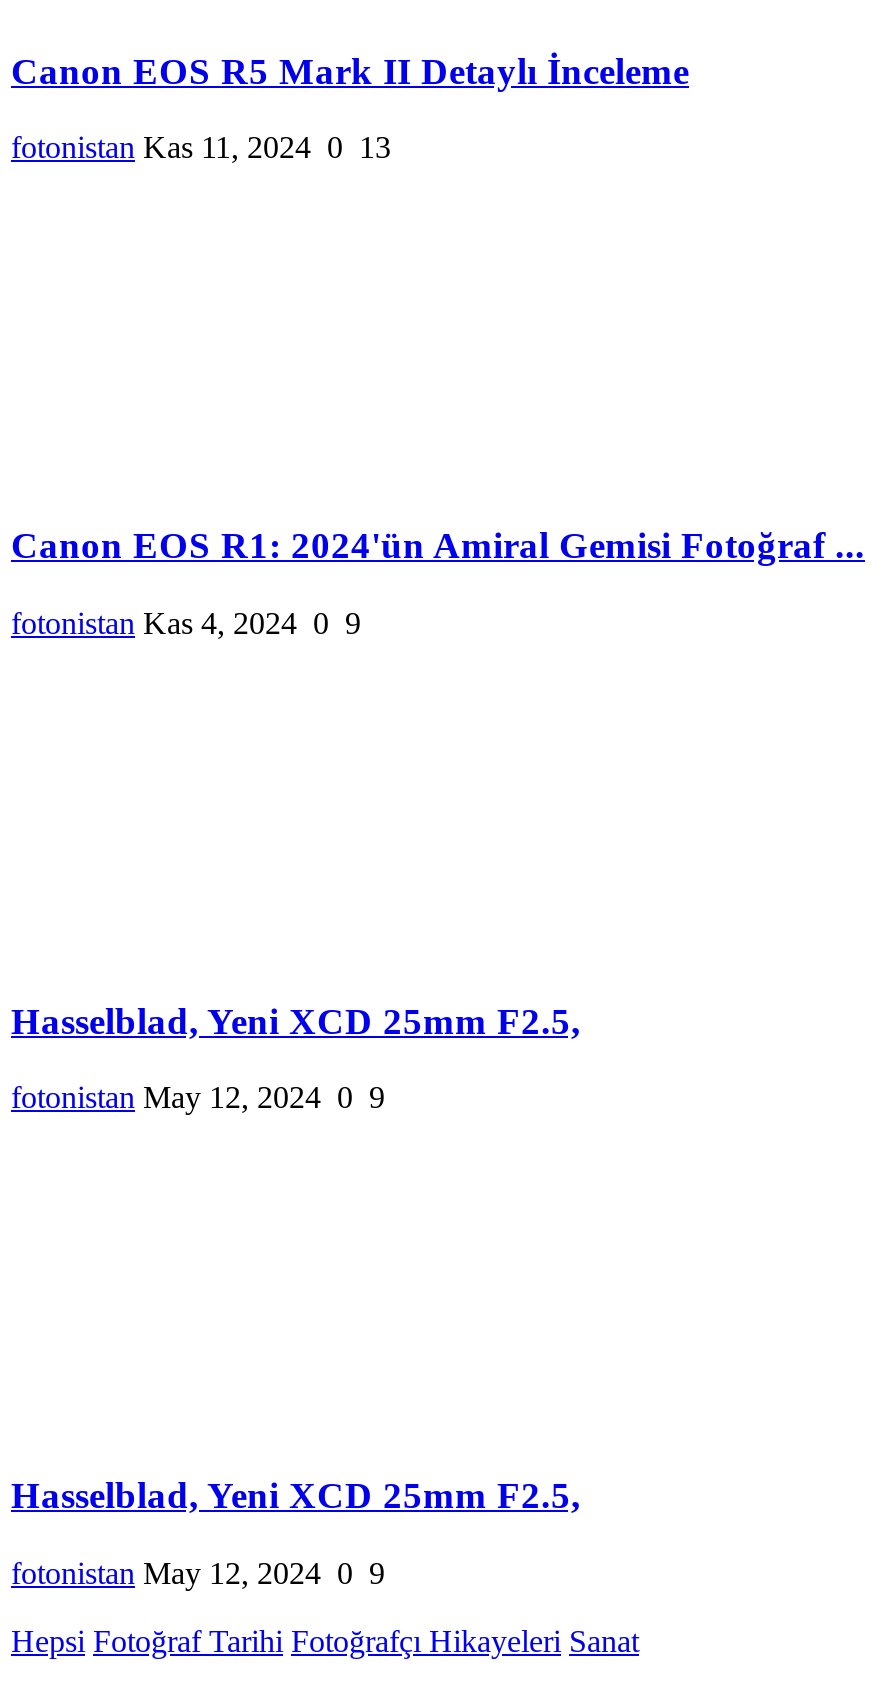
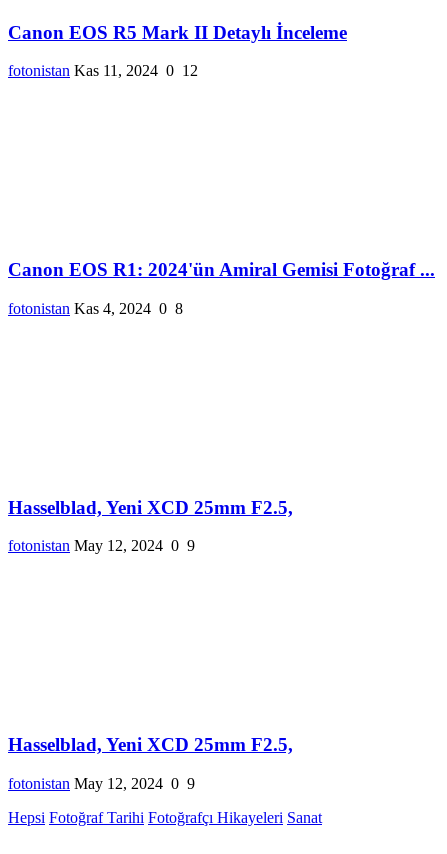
- fotonistan Kas 11, 2024 0 13
+ fotonistan Kas 11, 2024 0 12

- fotonistan Kas 4, 2024 0 9
+ fotonistan Kas 4, 2024 0 8
